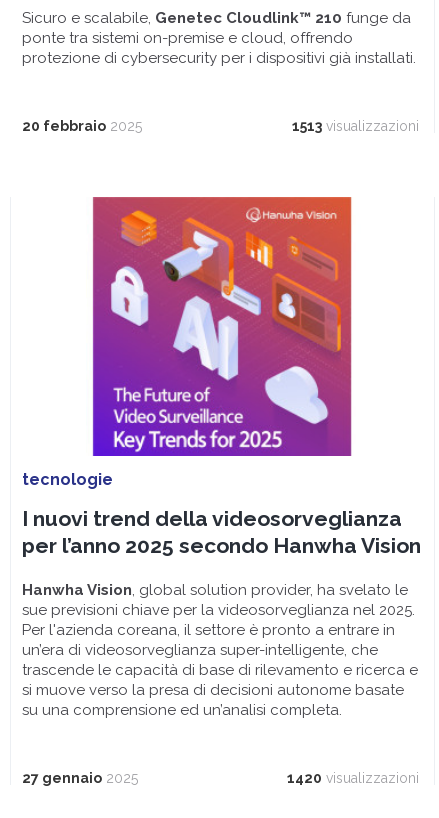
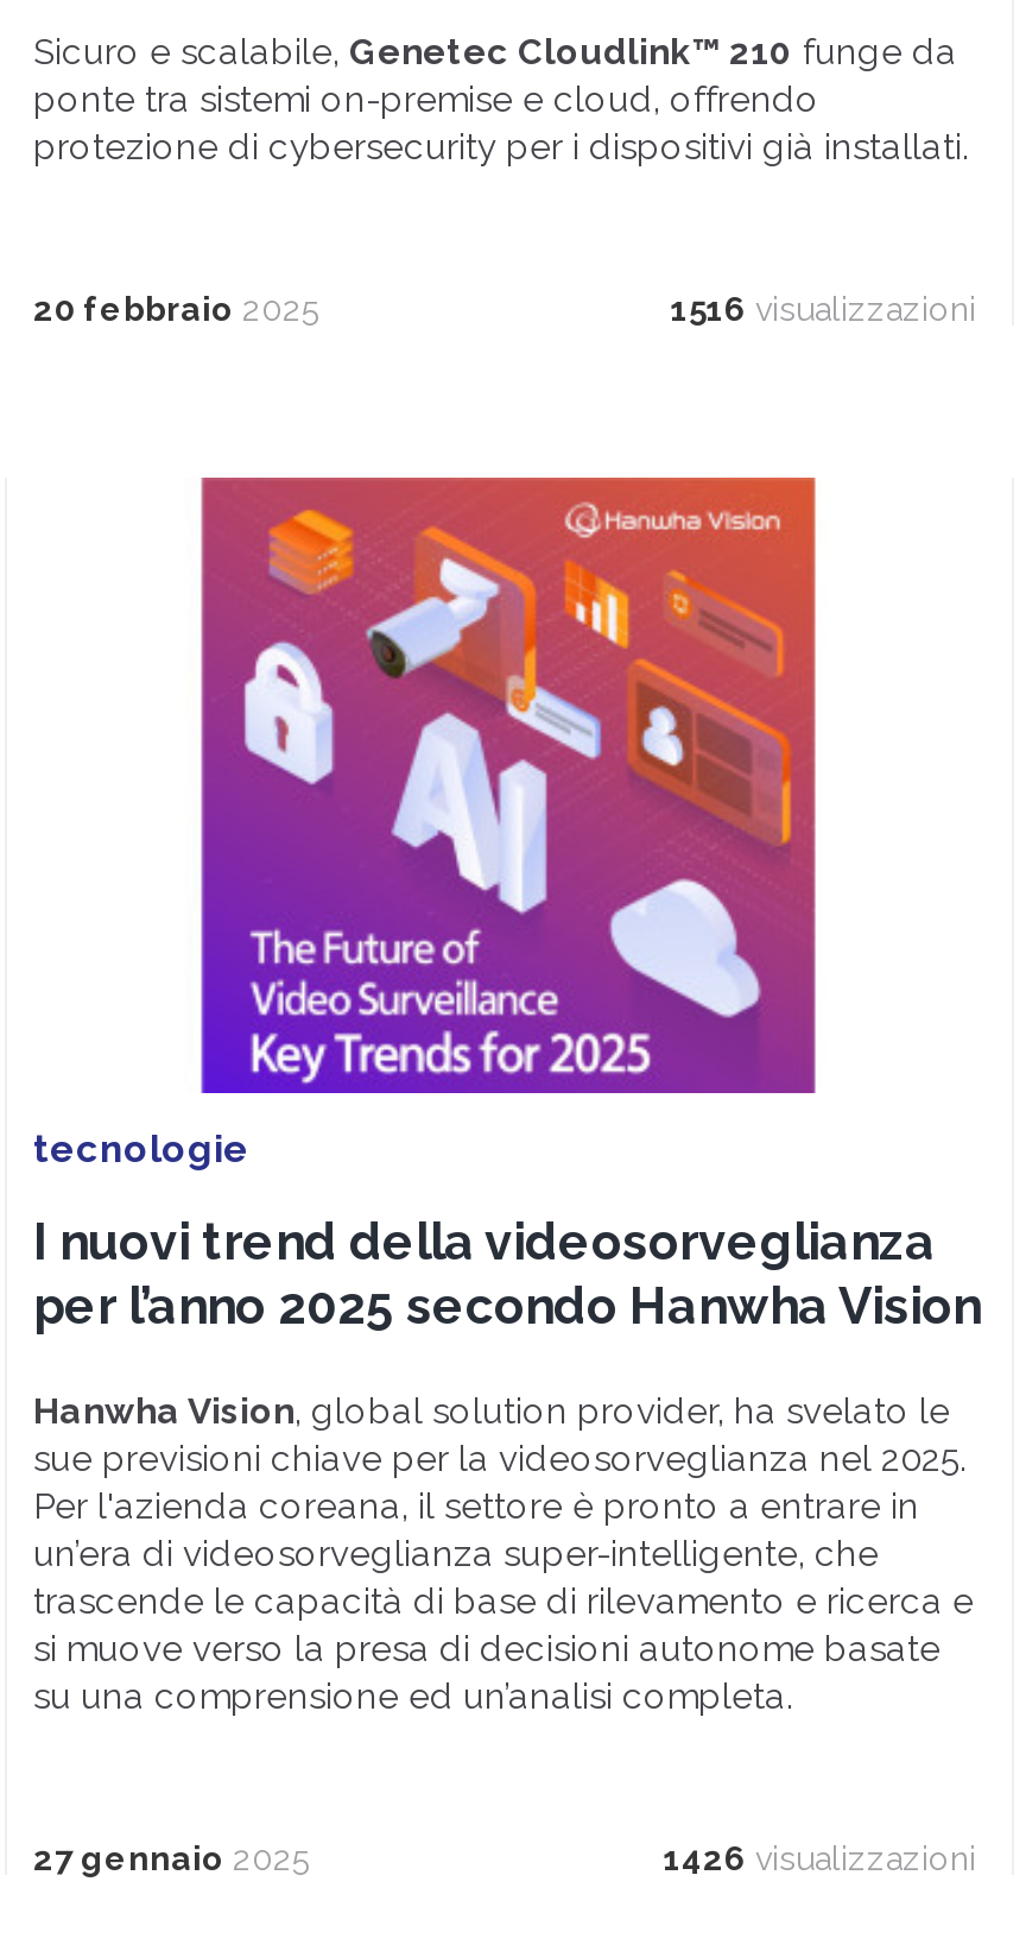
- 1513 visualizzazioni
+ 1516 visualizzazioni

- 1420 visualizzazioni
+ 1426 visualizzazioni
